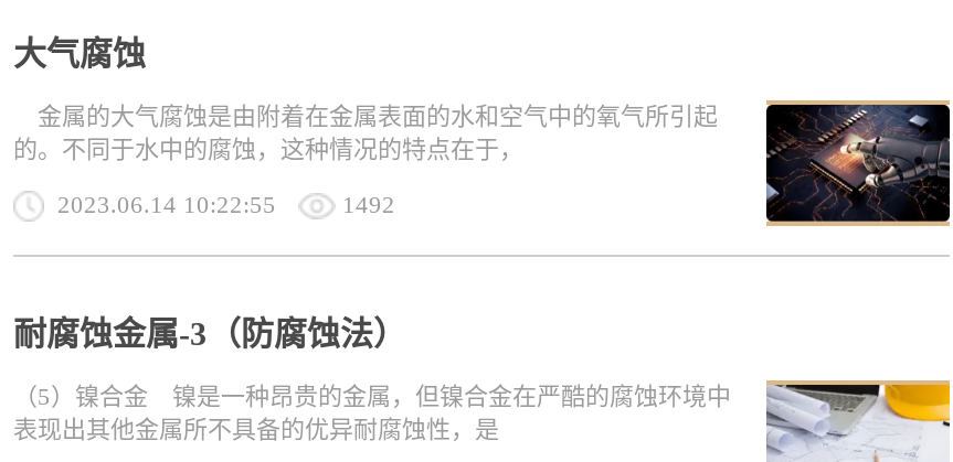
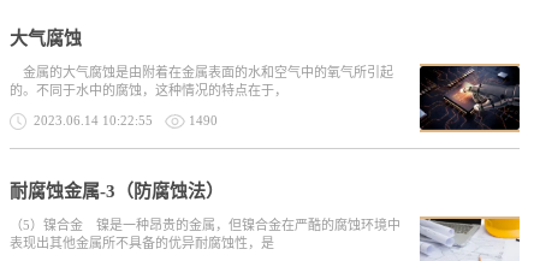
- 1492
+ 1490
